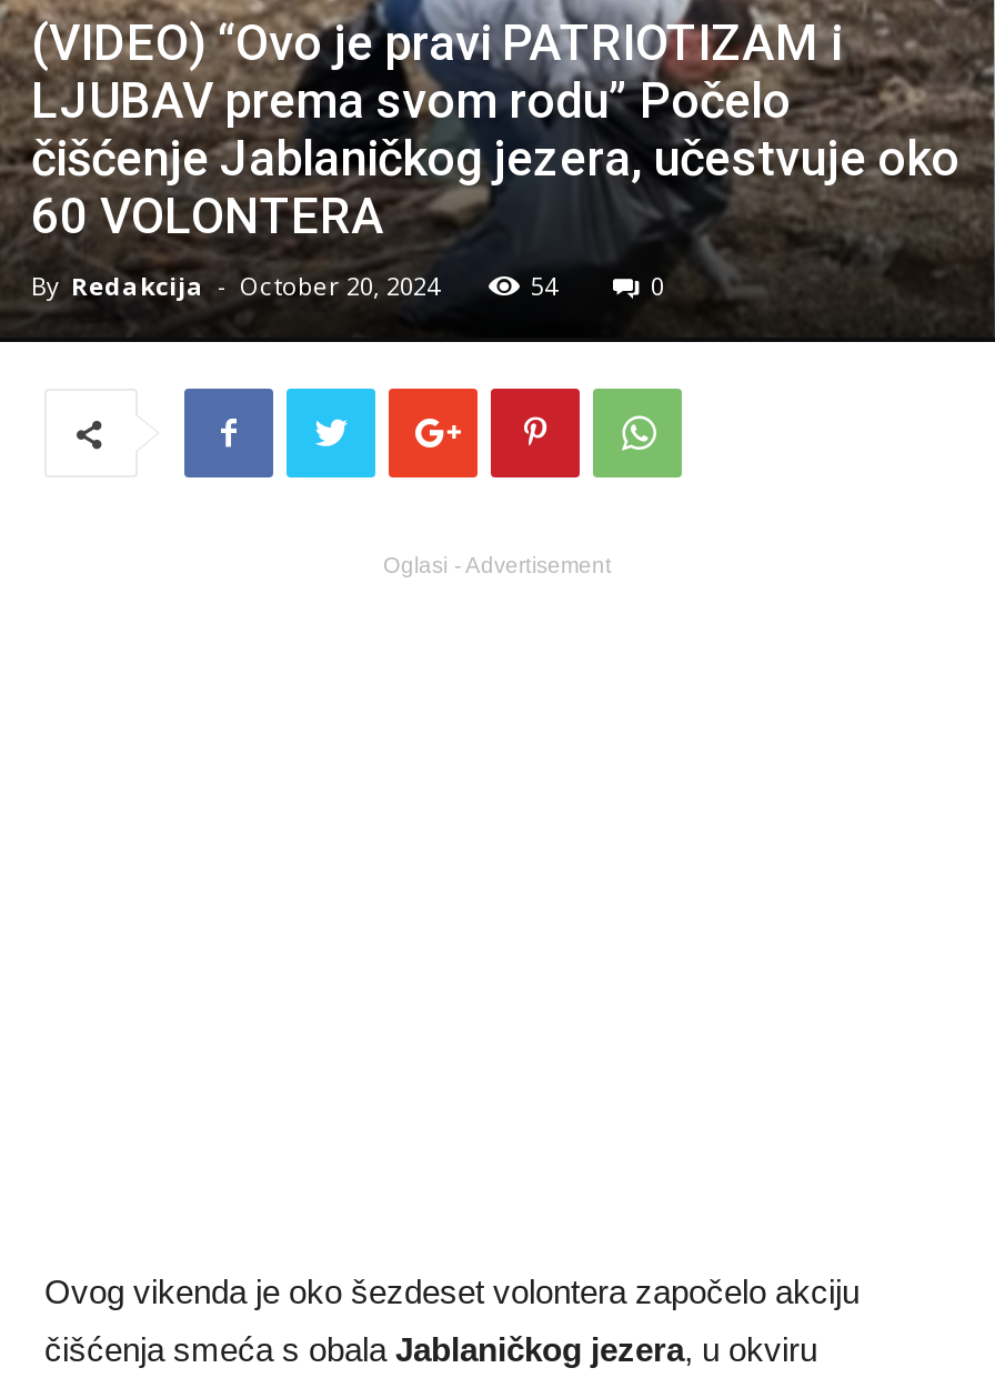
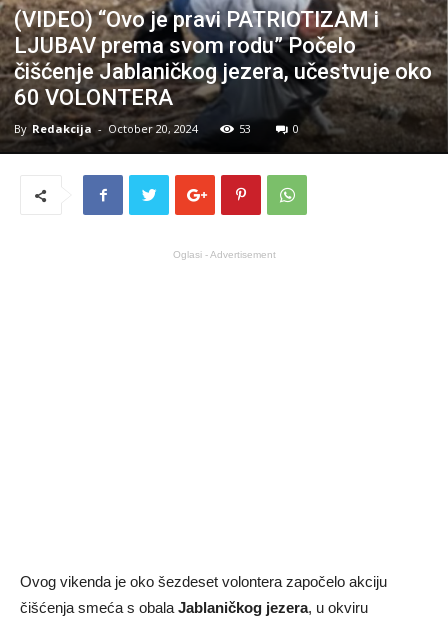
- 54
+ 53
